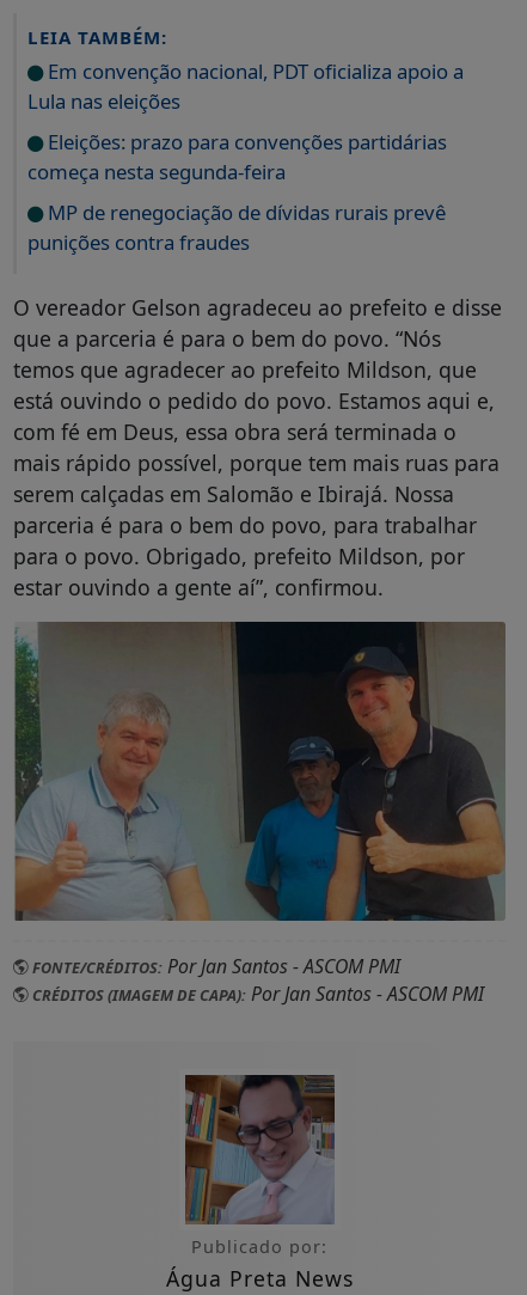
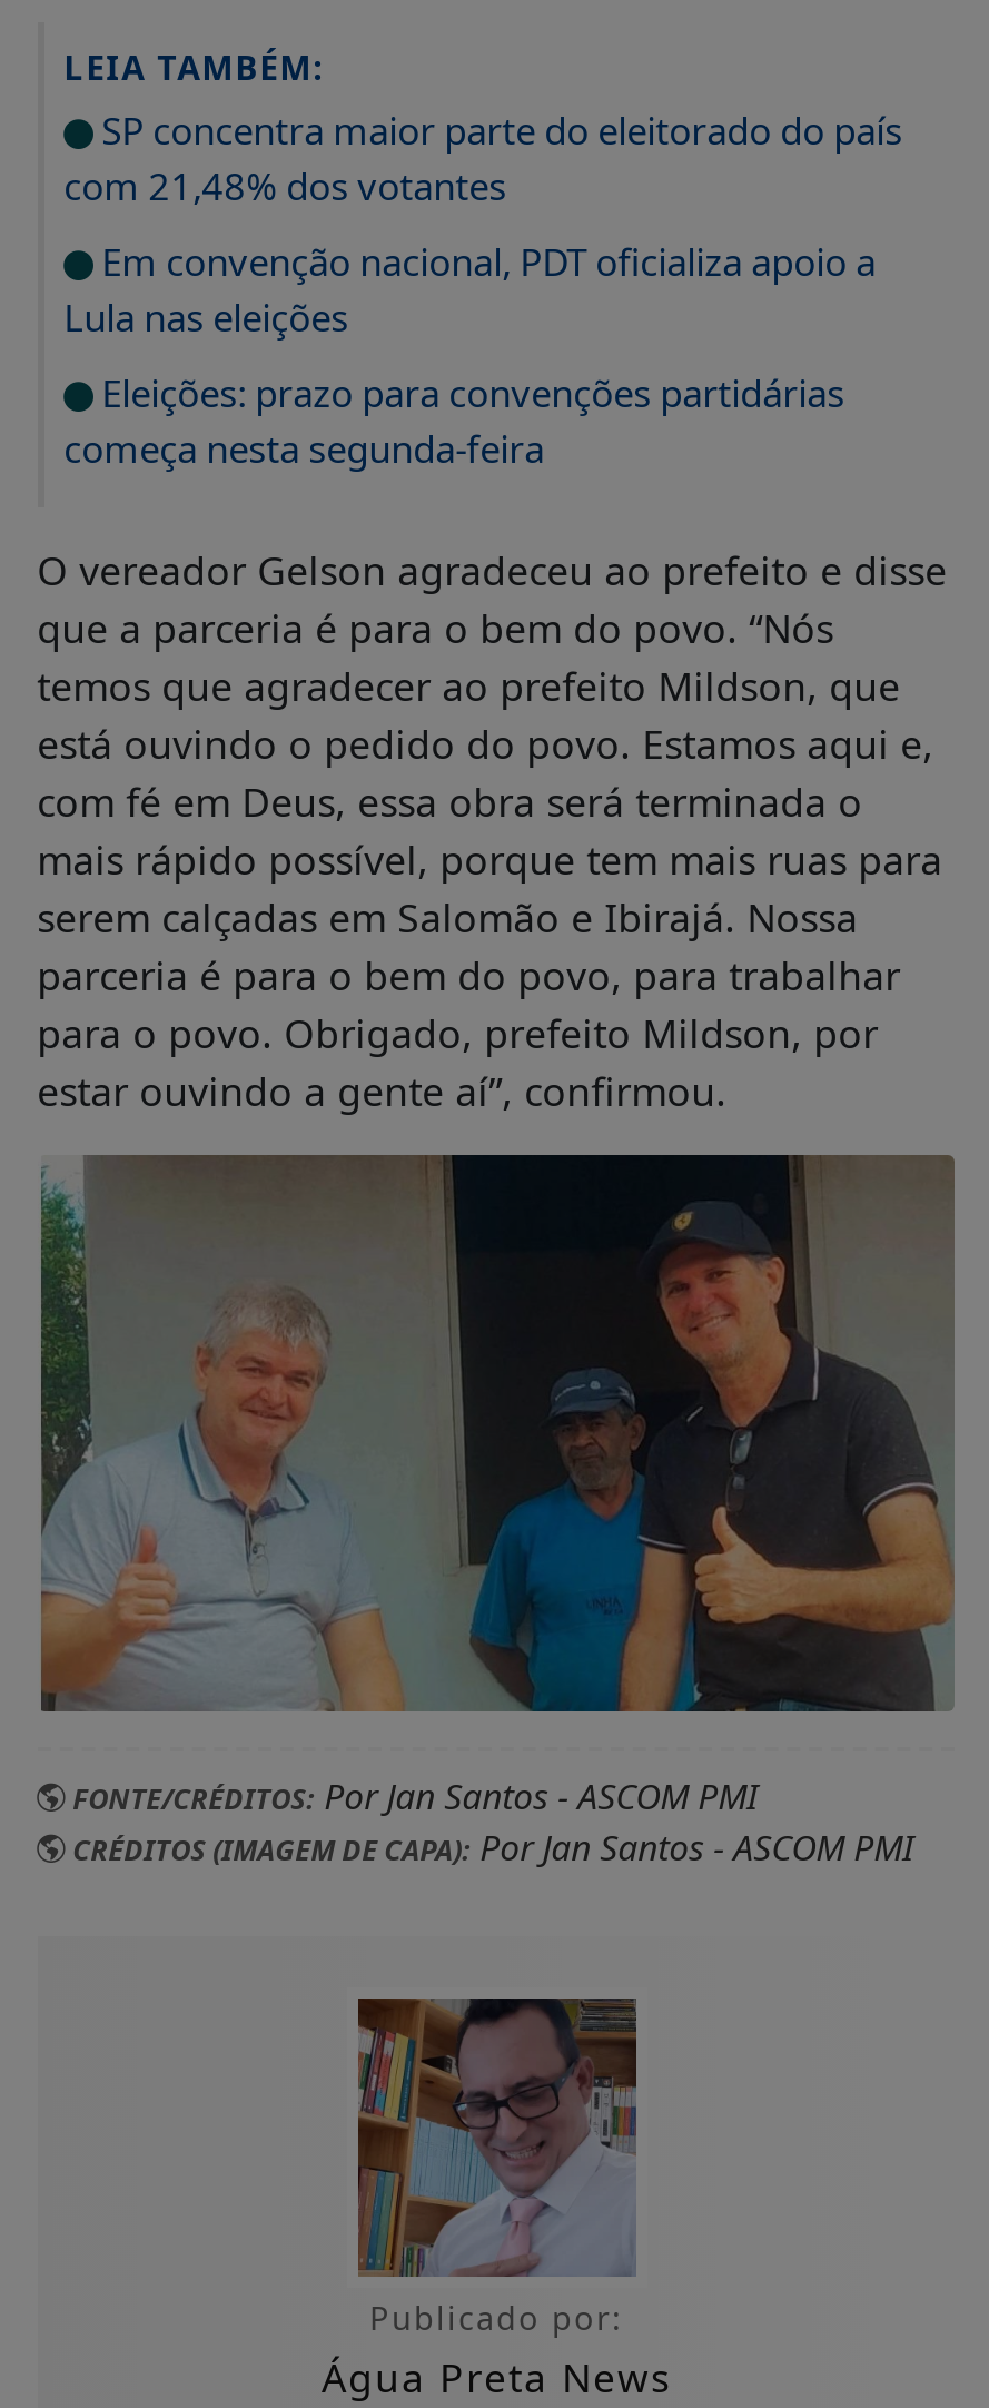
+ SP concentra maior parte do eleitorado do país
+ com 21,48% dos votantes

moved down: Em convenção nacional, PDT oficializa apoio a | Lula nas eleições | Eleições: prazo para convenções partidárias | começa nesta segunda-feira

- MP de renegociação de dívidas rurais prevê
- punições contra fraudes
